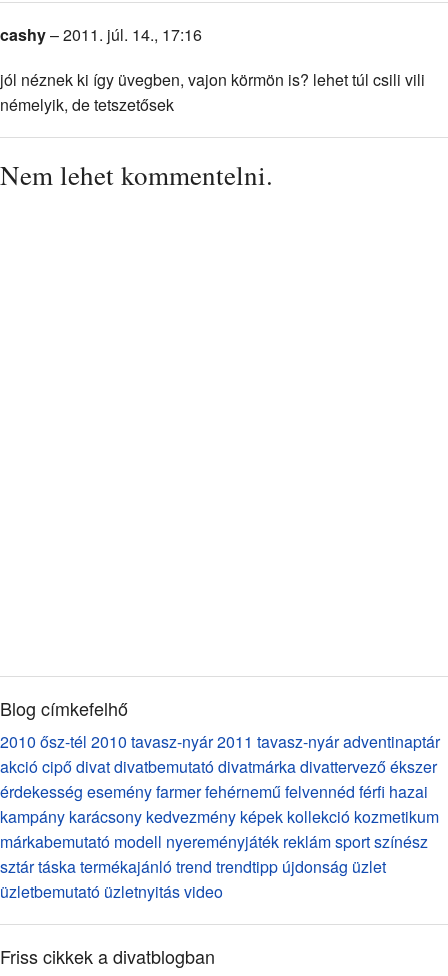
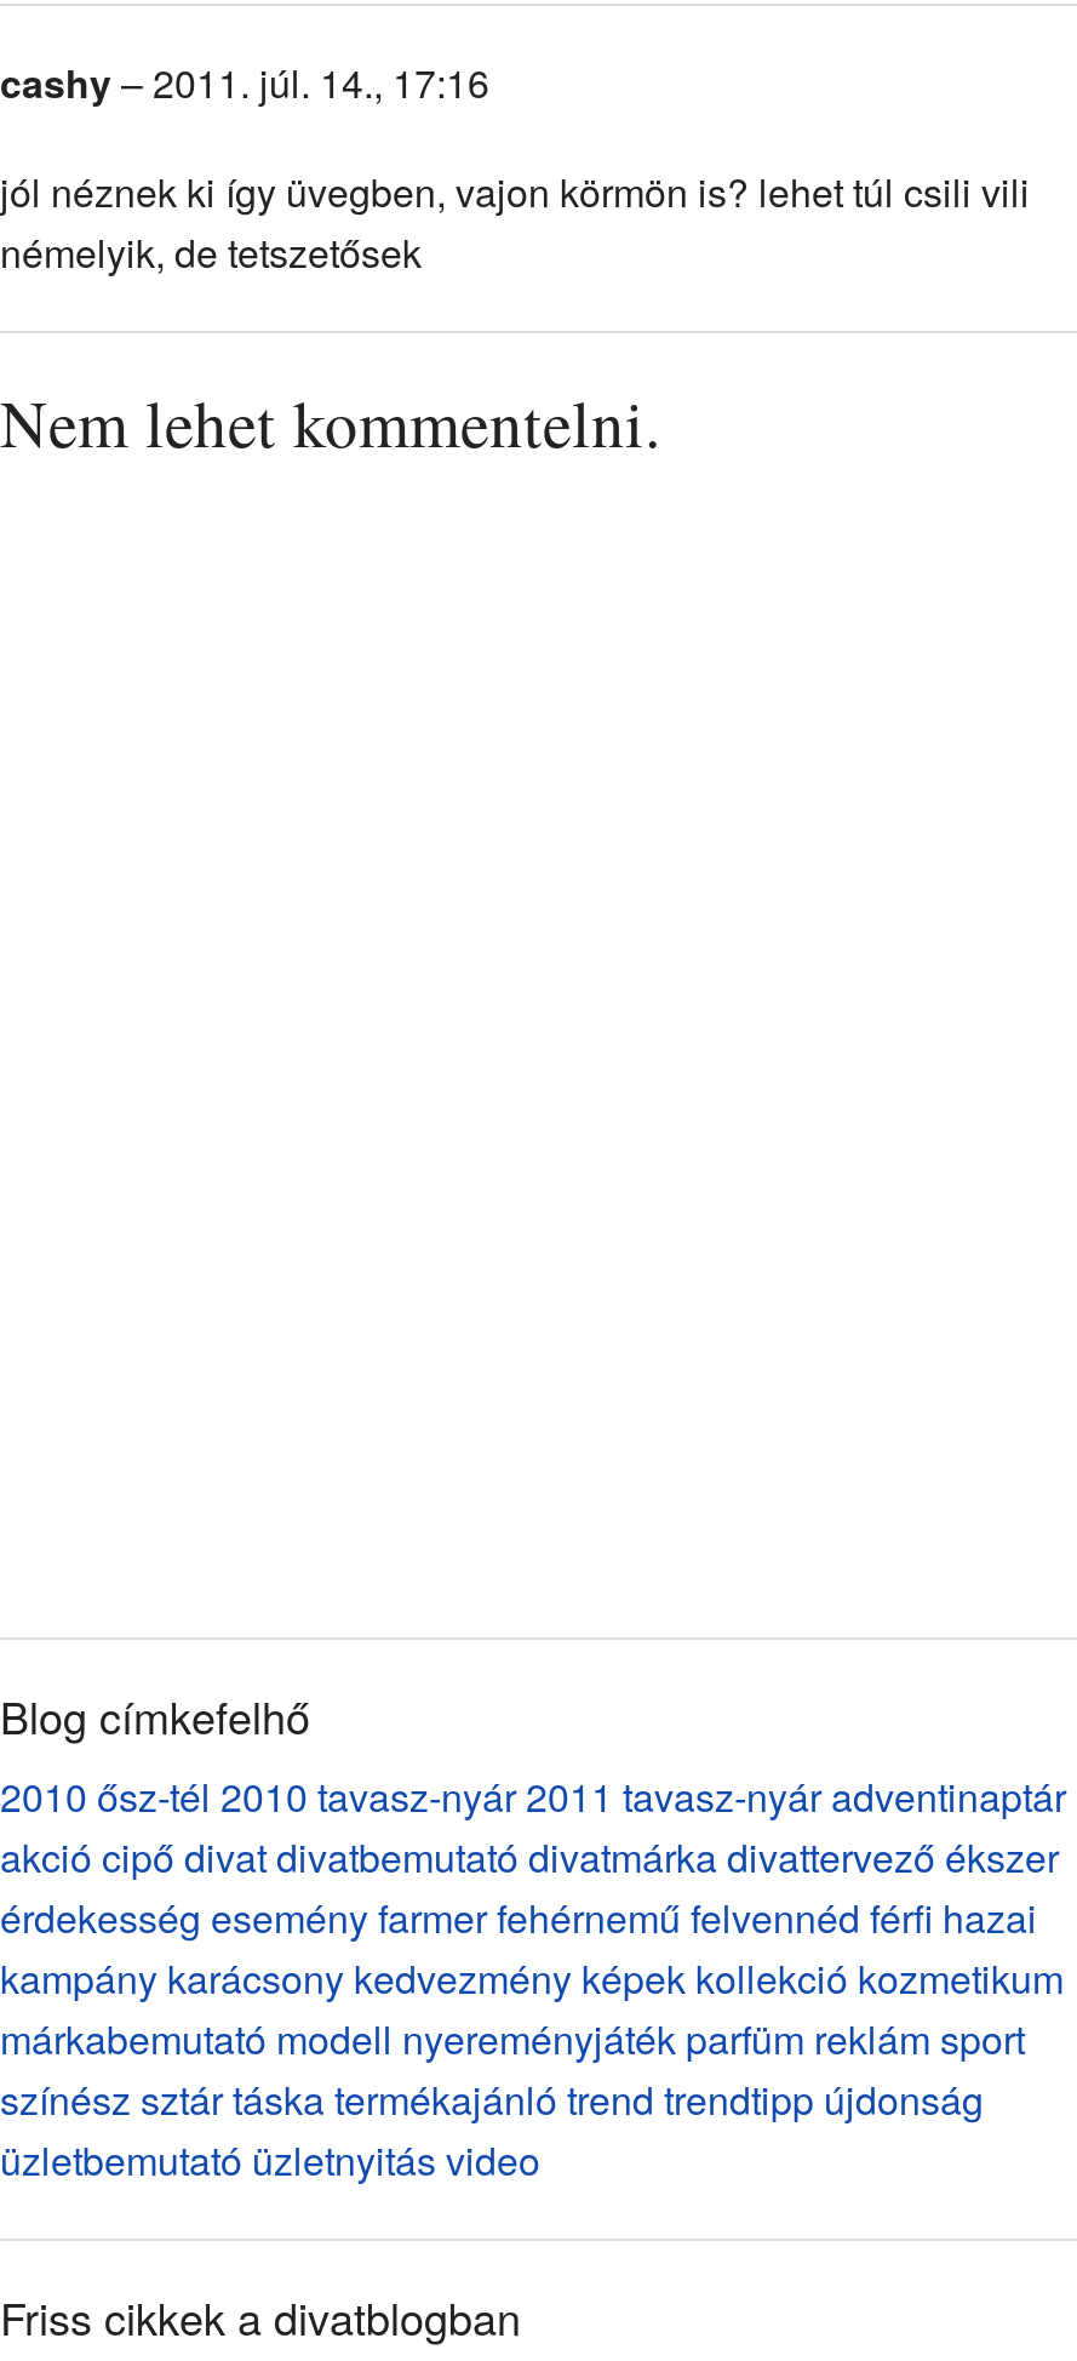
- márkabemutató modell nyereményjáték reklám sport színész
- sztár táska termékajánló trend trendtipp újdonság üzlet
+ márkabemutató modell nyereményjáték parfüm reklám sport
+ színész sztár táska termékajánló trend trendtipp újdonság
